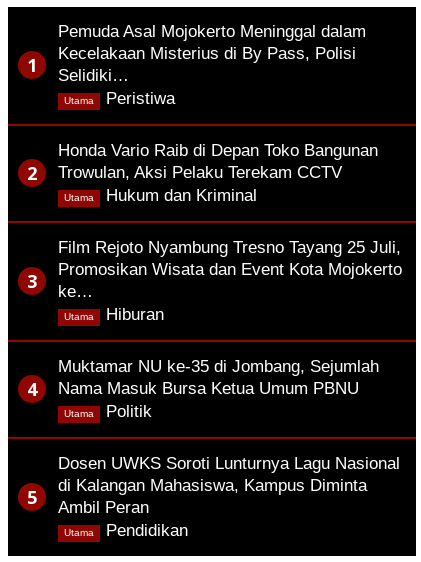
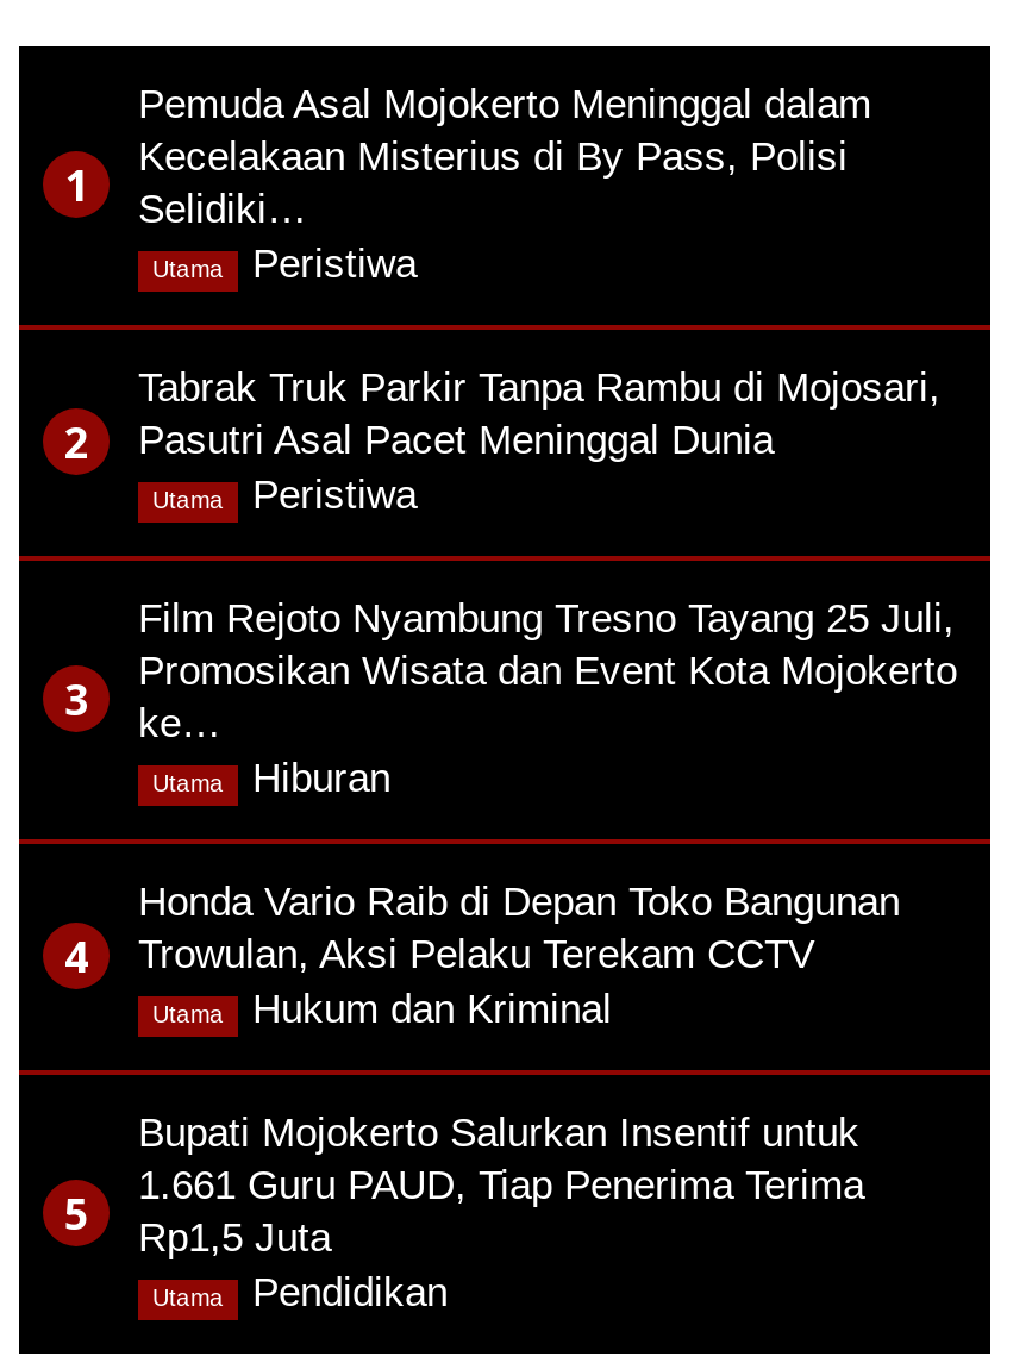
+ Tabrak Truk Parkir Tanpa Rambu di Mojosari,
+ Pasutri Asal Pacet Meninggal Dunia
+ Peristiwa,

moved down: Honda Vario Raib di Depan Toko Bangunan | Trowulan, Aksi Pelaku Terekam CCTV | Hukum dan Kriminal,

- Muktamar NU ke-35 di Jombang, Sejumlah
- Nama Masuk Bursa Ketua Umum PBNU
- Politik,

- Dosen UWKS Soroti Lunturnya Lagu Nasional
- di Kalangan Mahasiswa, Kampus Diminta
- Ambil Peran
+ Bupati Mojokerto Salurkan Insentif untuk
+ 1.661 Guru PAUD, Tiap Penerima Terima
+ Rp1,5 Juta
